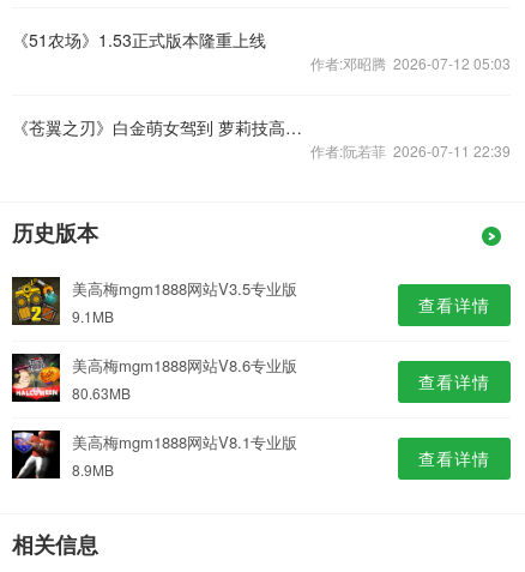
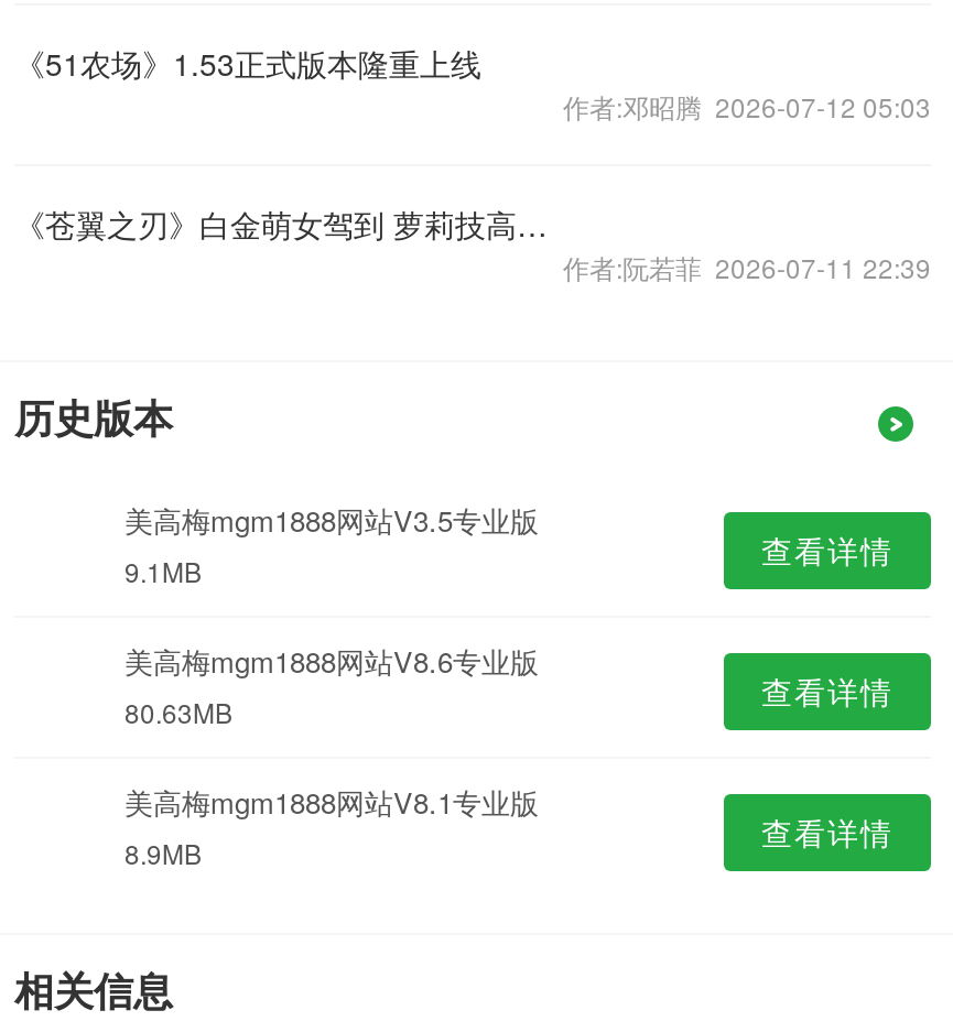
- [image]

- [image]

- [image]
